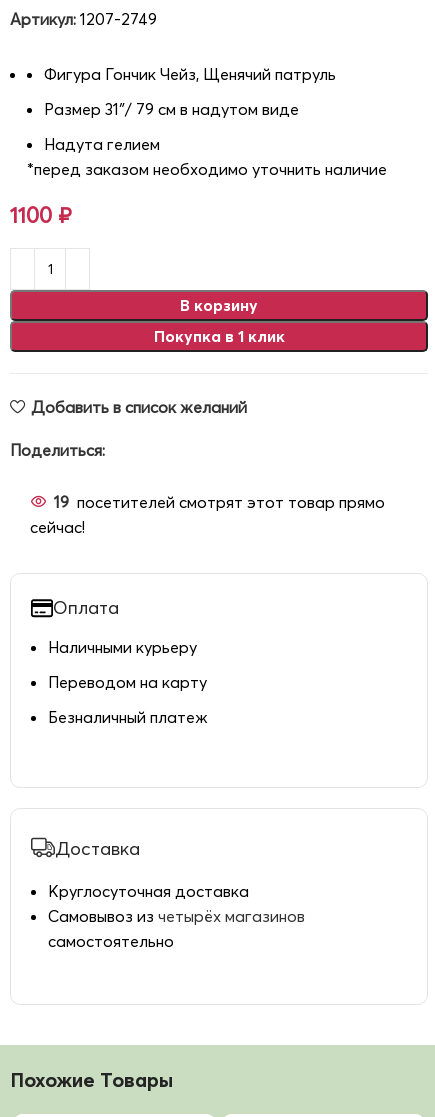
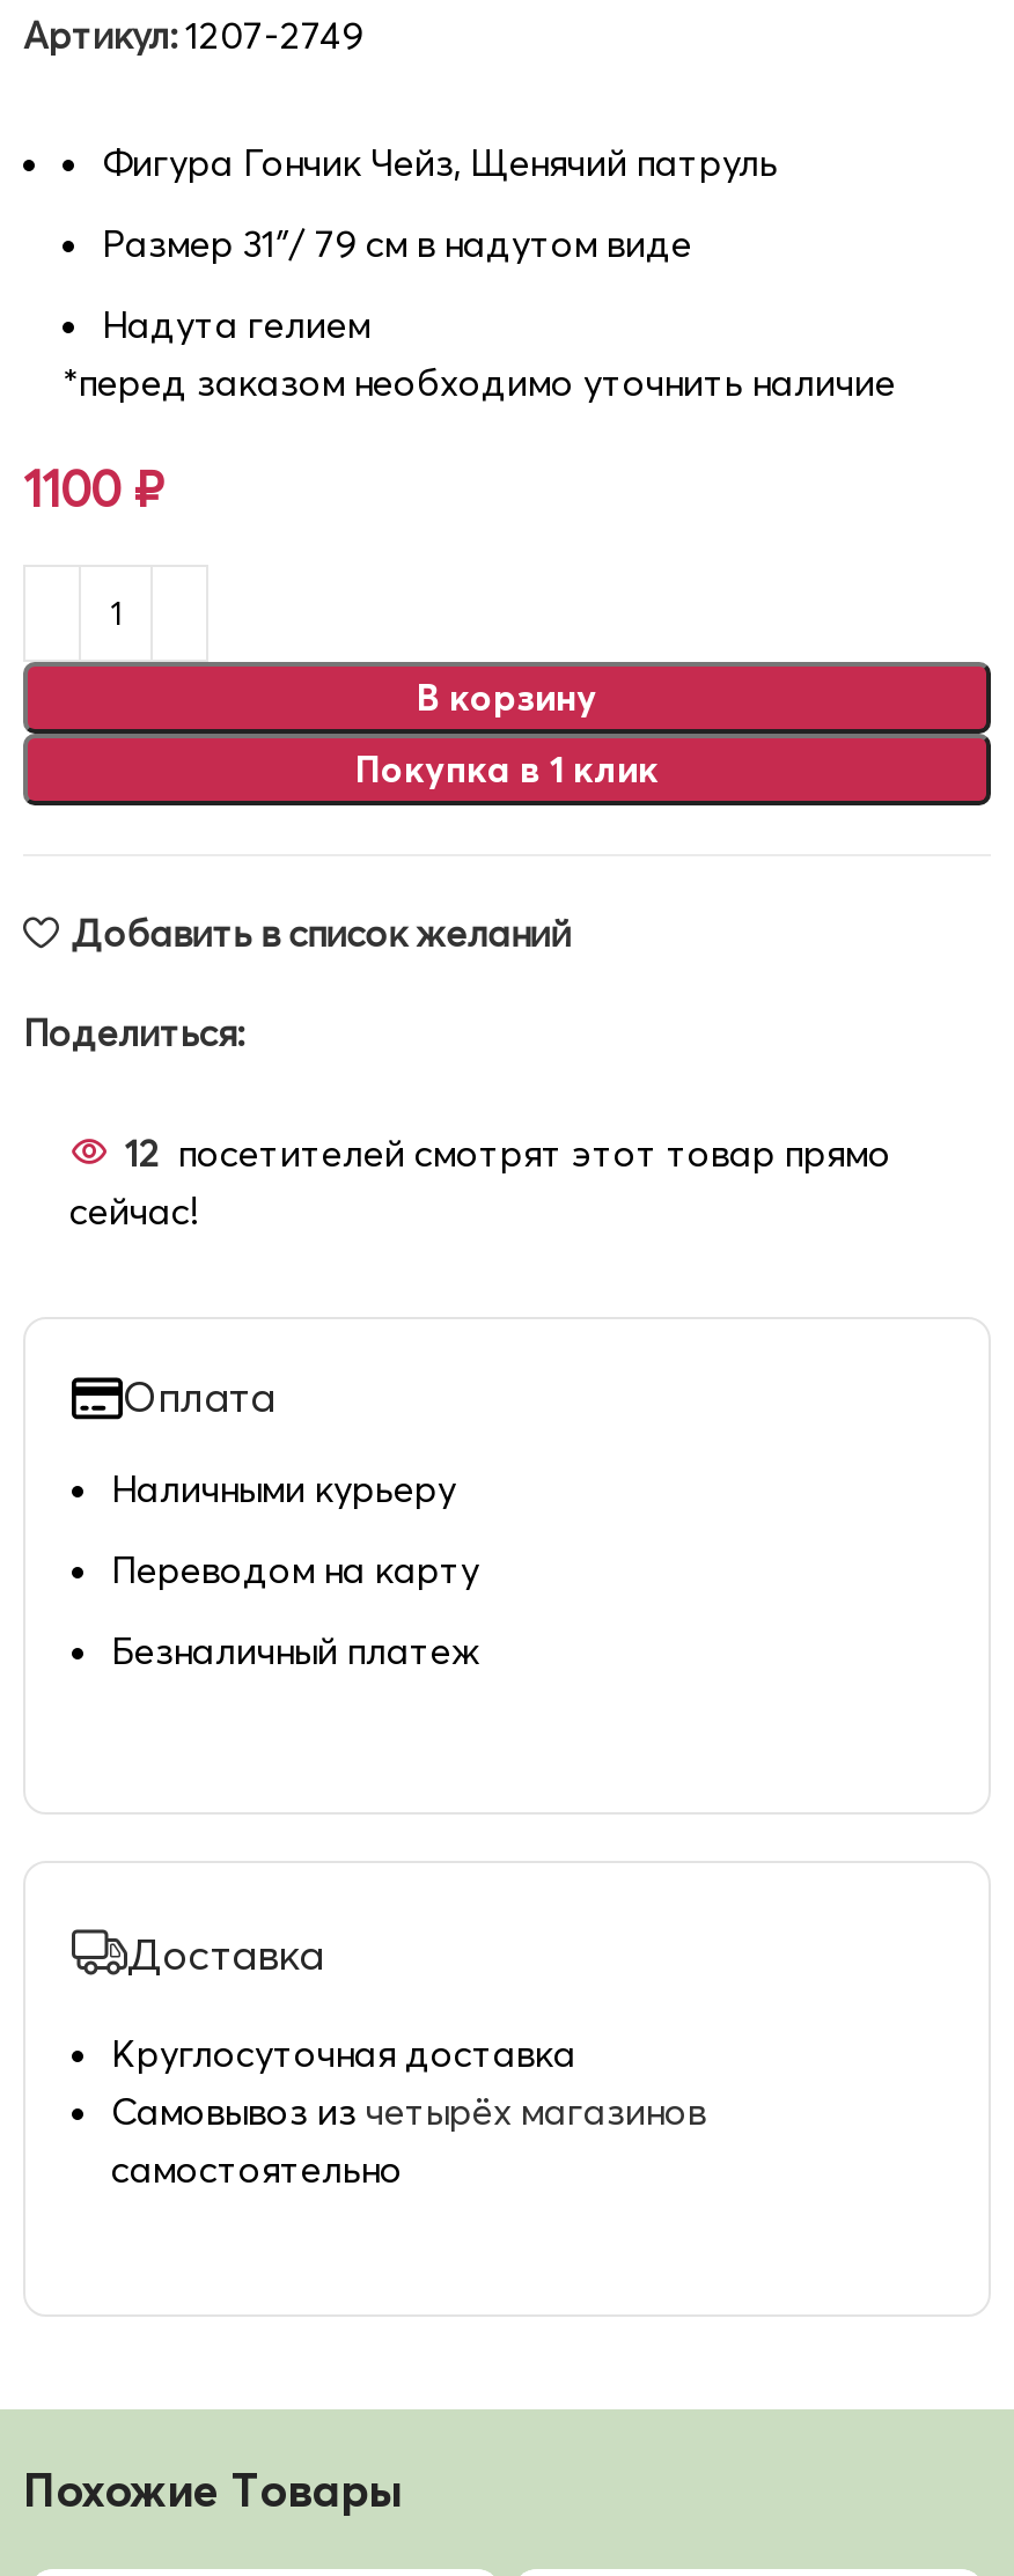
- 19 посетителей смотрят этот товар прямо
+ 12 посетителей смотрят этот товар прямо
